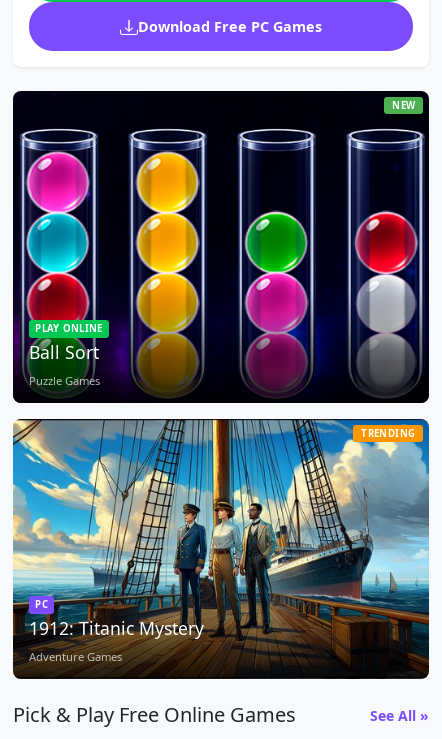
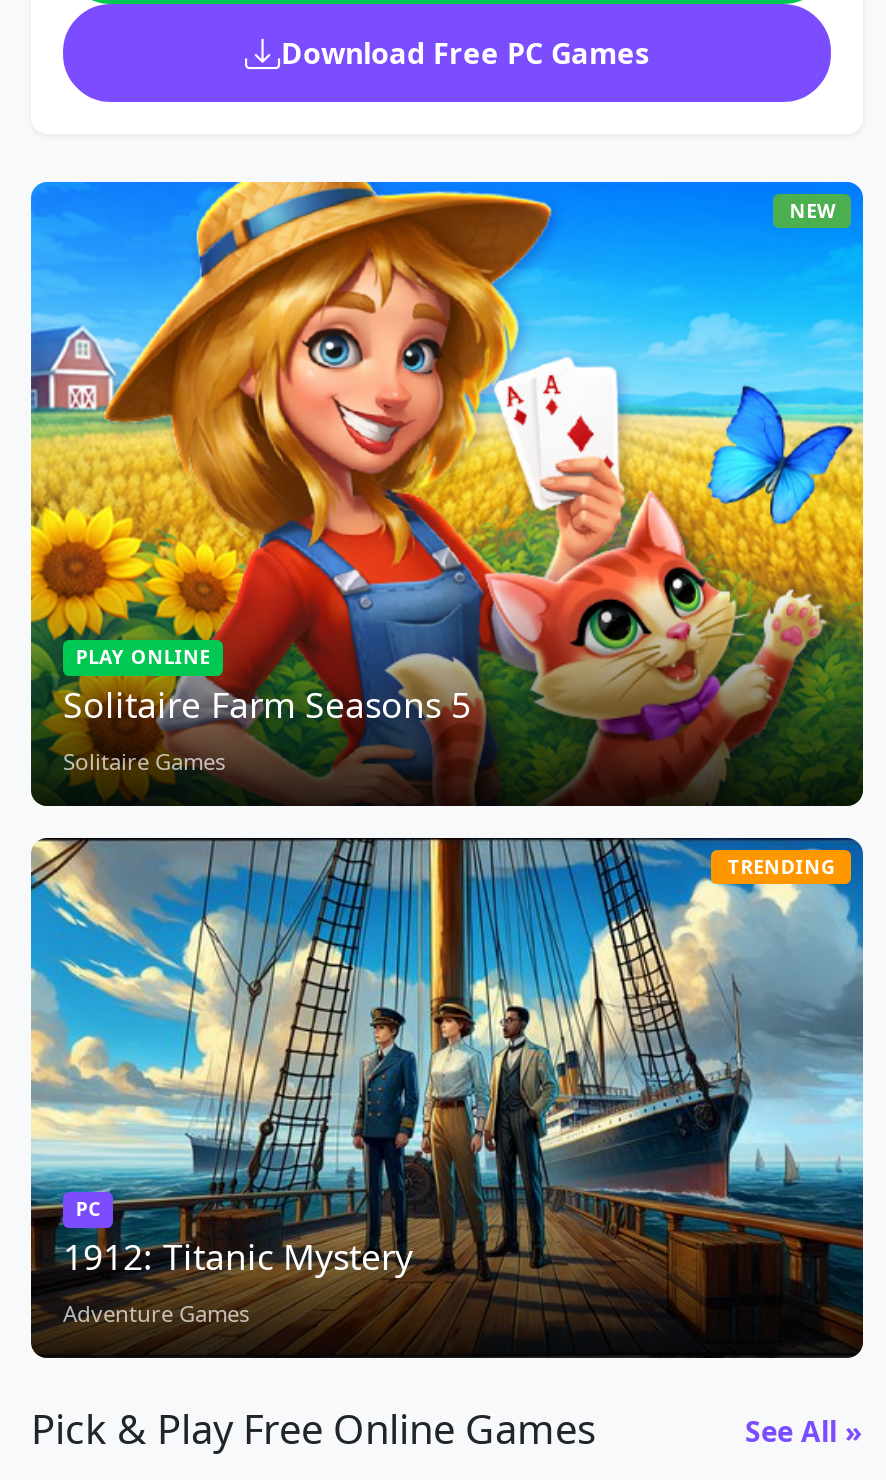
- [image]
- Ball Sort
- Puzzle Games
+ [image]
+ Solitaire Farm Seasons 5
+ Solitaire Games
